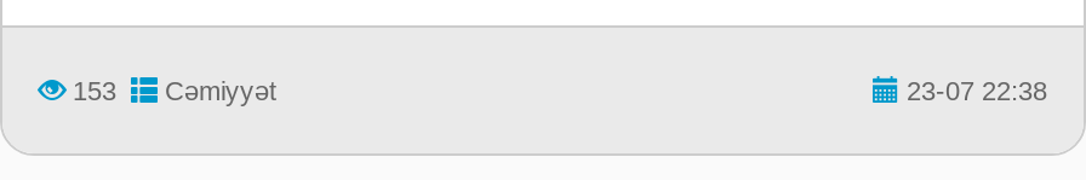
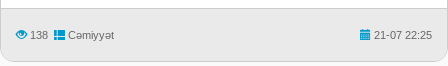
- 153 Cəmiyyət
+ 138 Cəmiyyət

- 23-07 22:38
+ 21-07 22:25
